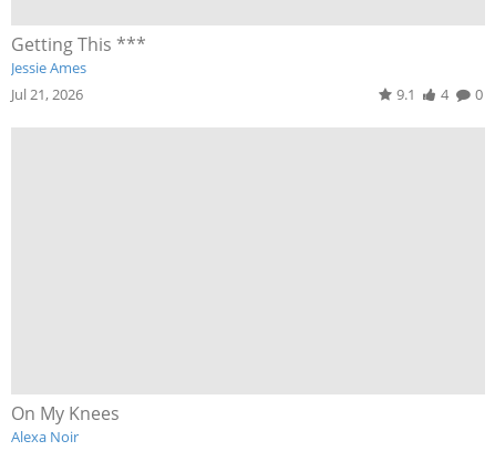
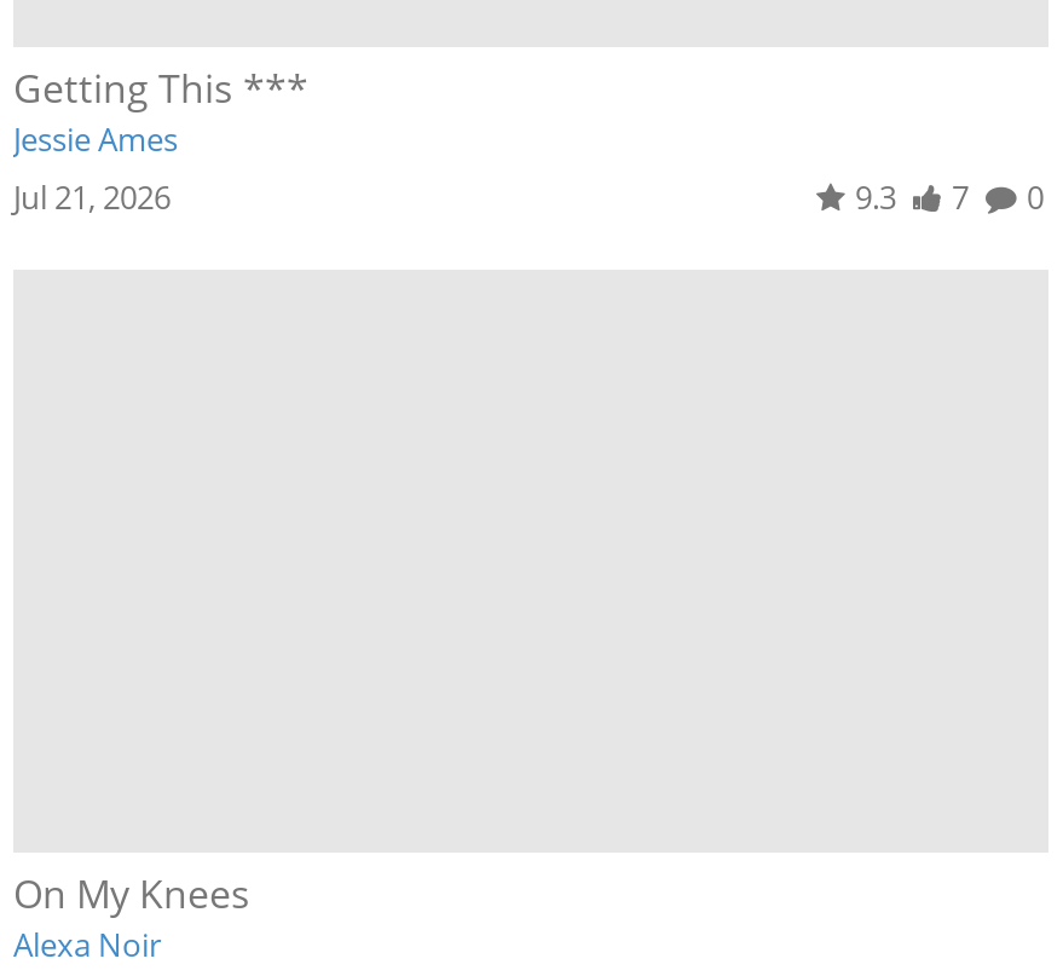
- 9.1
+ 9.3

- 4
+ 7
